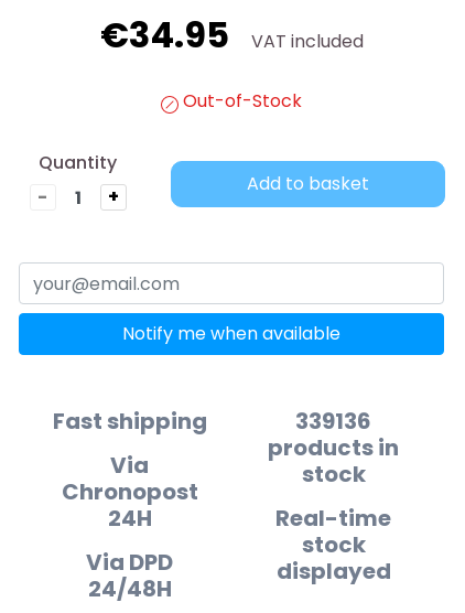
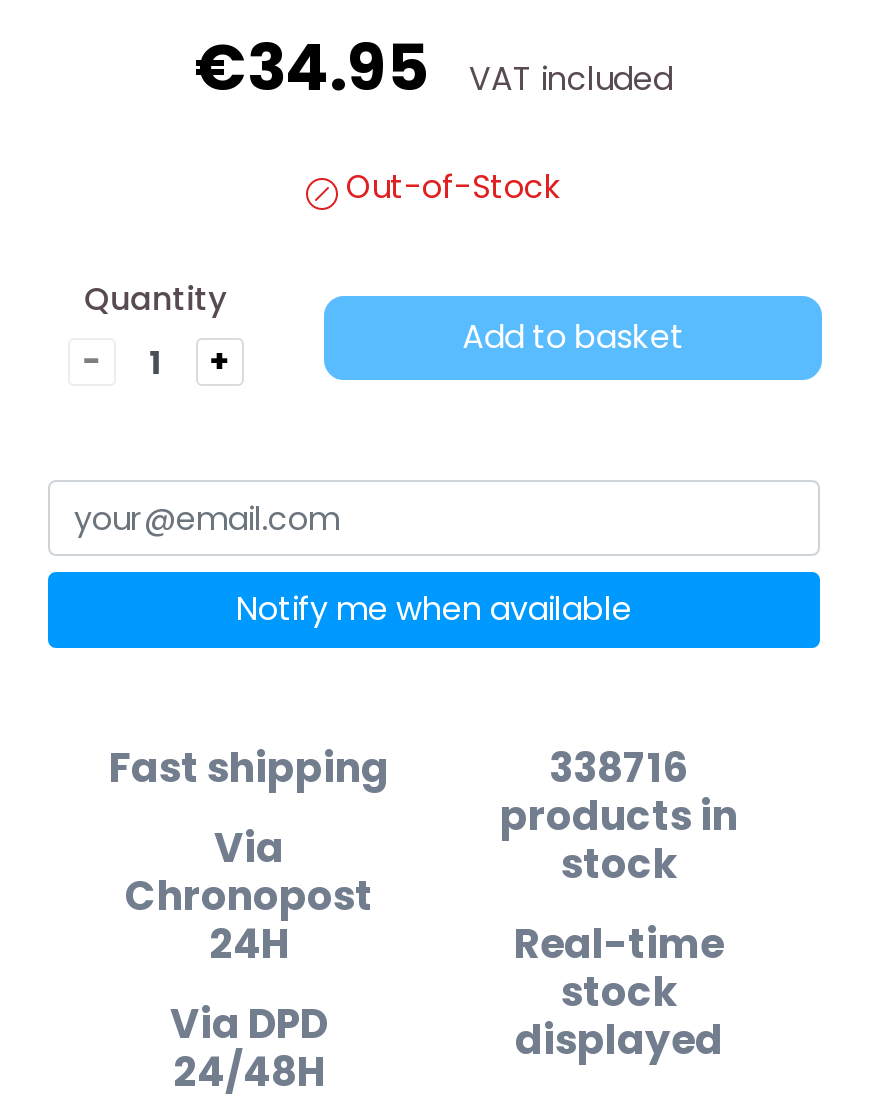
- 339136
+ 338716
